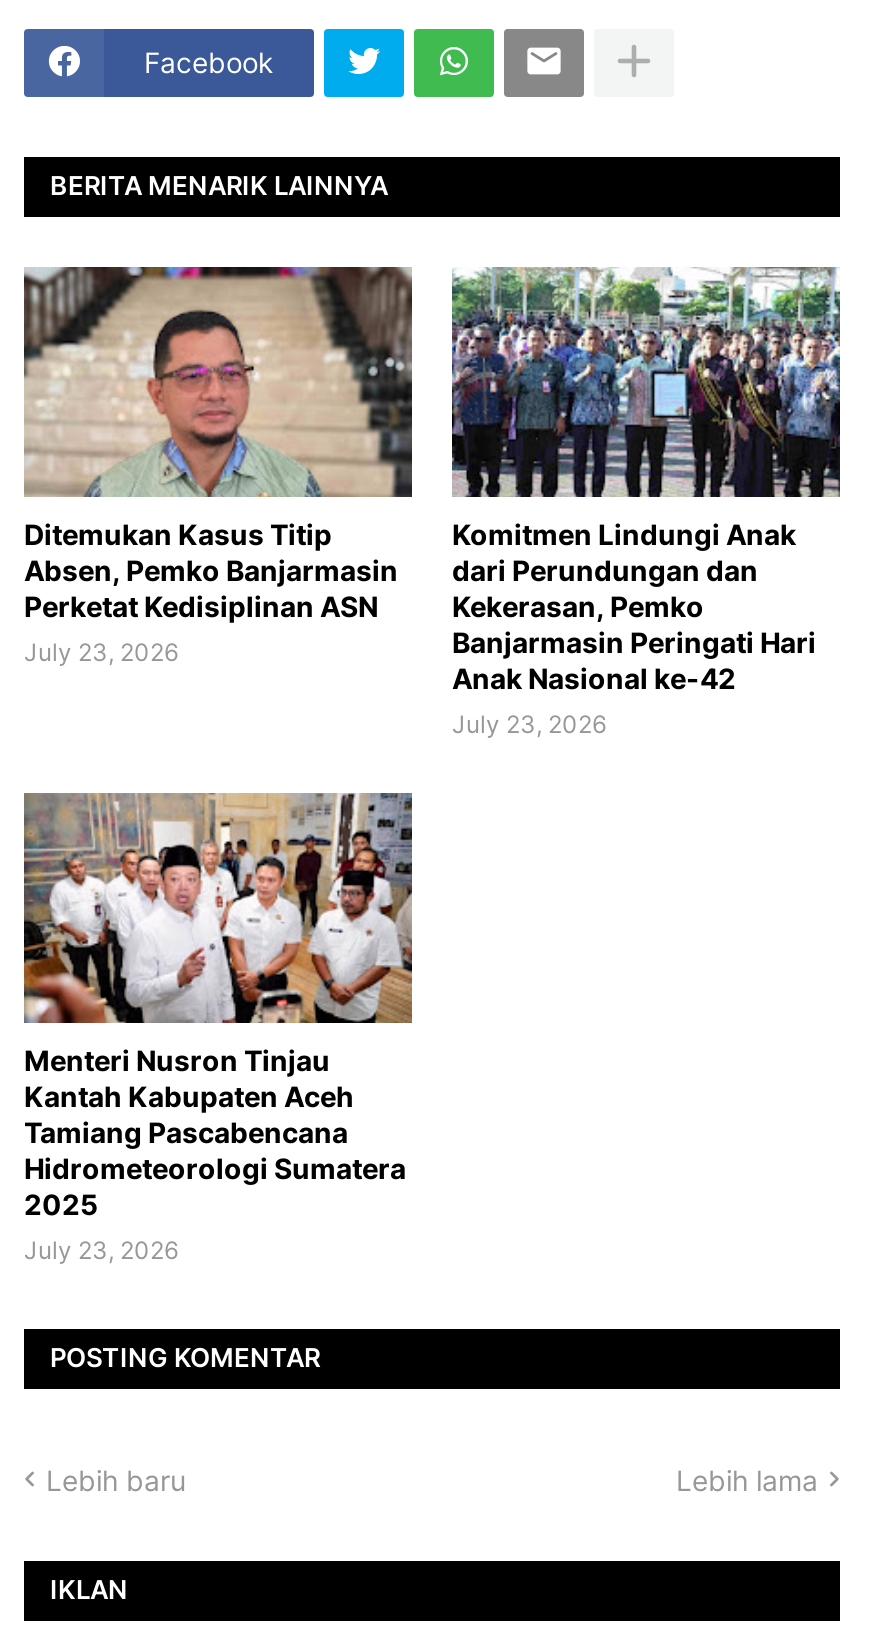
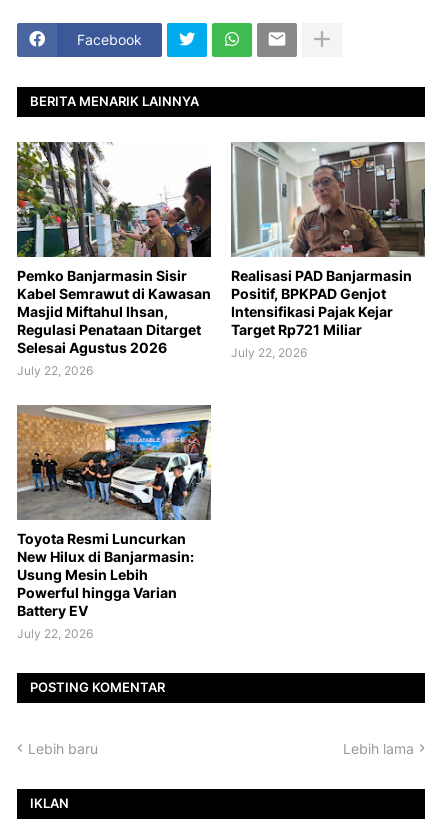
- [image]
- Ditemukan Kasus Titip
- Absen, Pemko Banjarmasin
- Perketat Kedisiplinan ASN
- July 23, 2026
+ [image]
+ Pemko Banjarmasin Sisir
+ Kabel Semrawut di Kawasan
+ Masjid Miftahul Ihsan,
+ Regulasi Penataan Ditarget
+ Selesai Agustus 2026
+ July 22, 2026

- [image]
- Komitmen Lindungi Anak
- dari Perundungan dan
- Kekerasan, Pemko
- Banjarmasin Peringati Hari
- Anak Nasional ke-42
- July 23, 2026
+ [image]
+ Realisasi PAD Banjarmasin
+ Positif, BPKPAD Genjot
+ Intensifikasi Pajak Kejar
+ Target Rp721 Miliar
+ July 22, 2026

- [image]
- Menteri Nusron Tinjau
- Kantah Kabupaten Aceh
- Tamiang Pascabencana
- Hidrometeorologi Sumatera
- 2025
- July 23, 2026
+ [image]
+ Toyota Resmi Luncurkan
+ New Hilux di Banjarmasin:
+ Usung Mesin Lebih
+ Powerful hingga Varian
+ Battery EV
+ July 22, 2026
